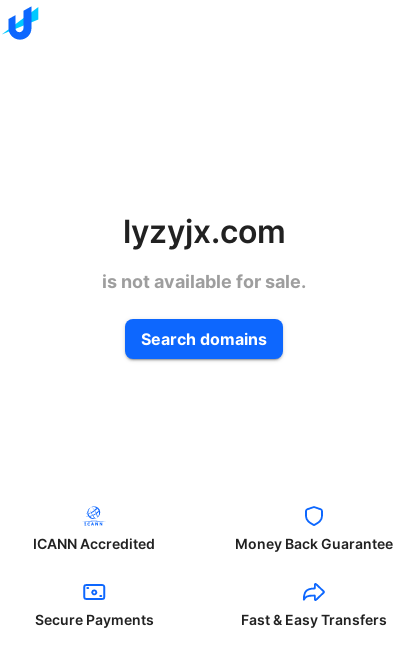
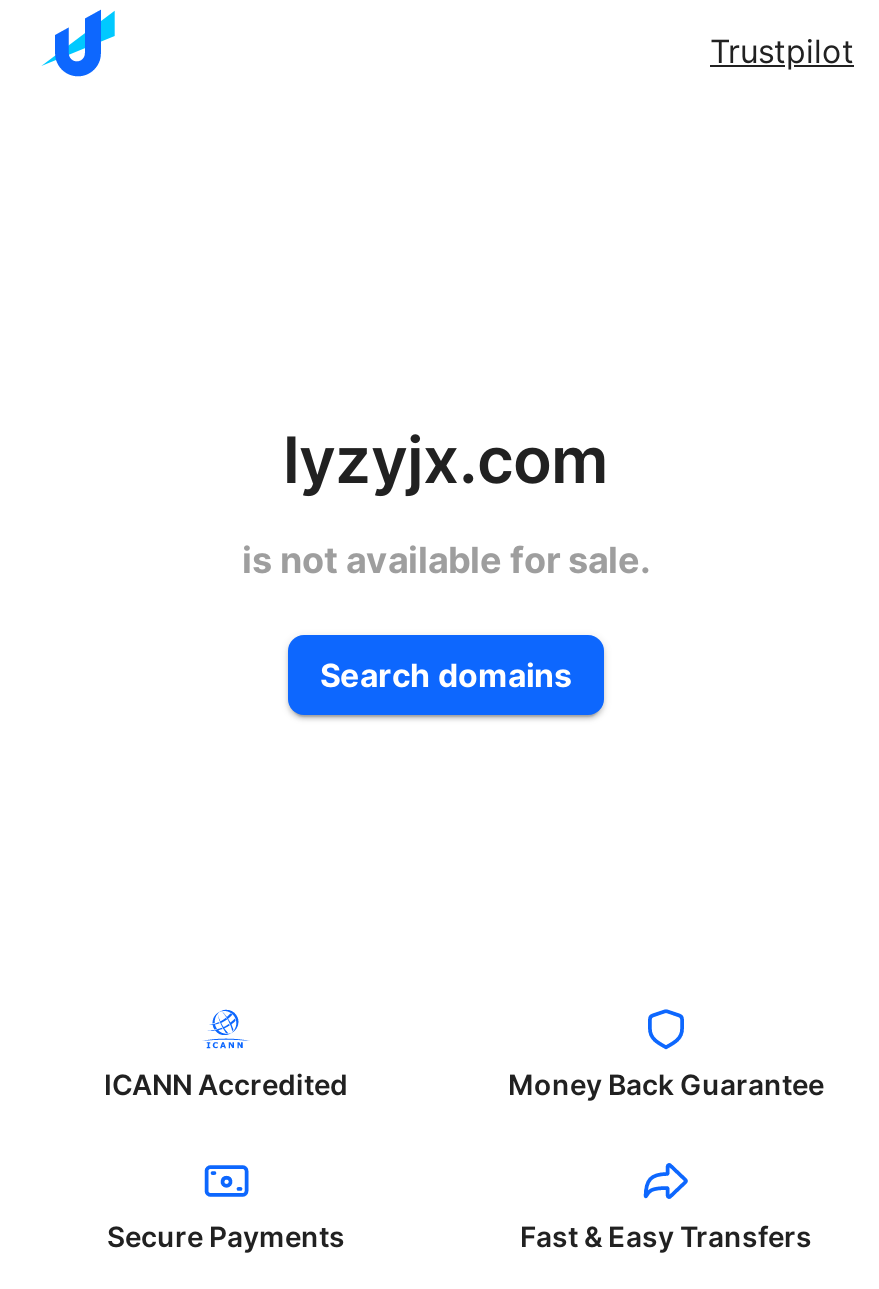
+ Trustpilot
